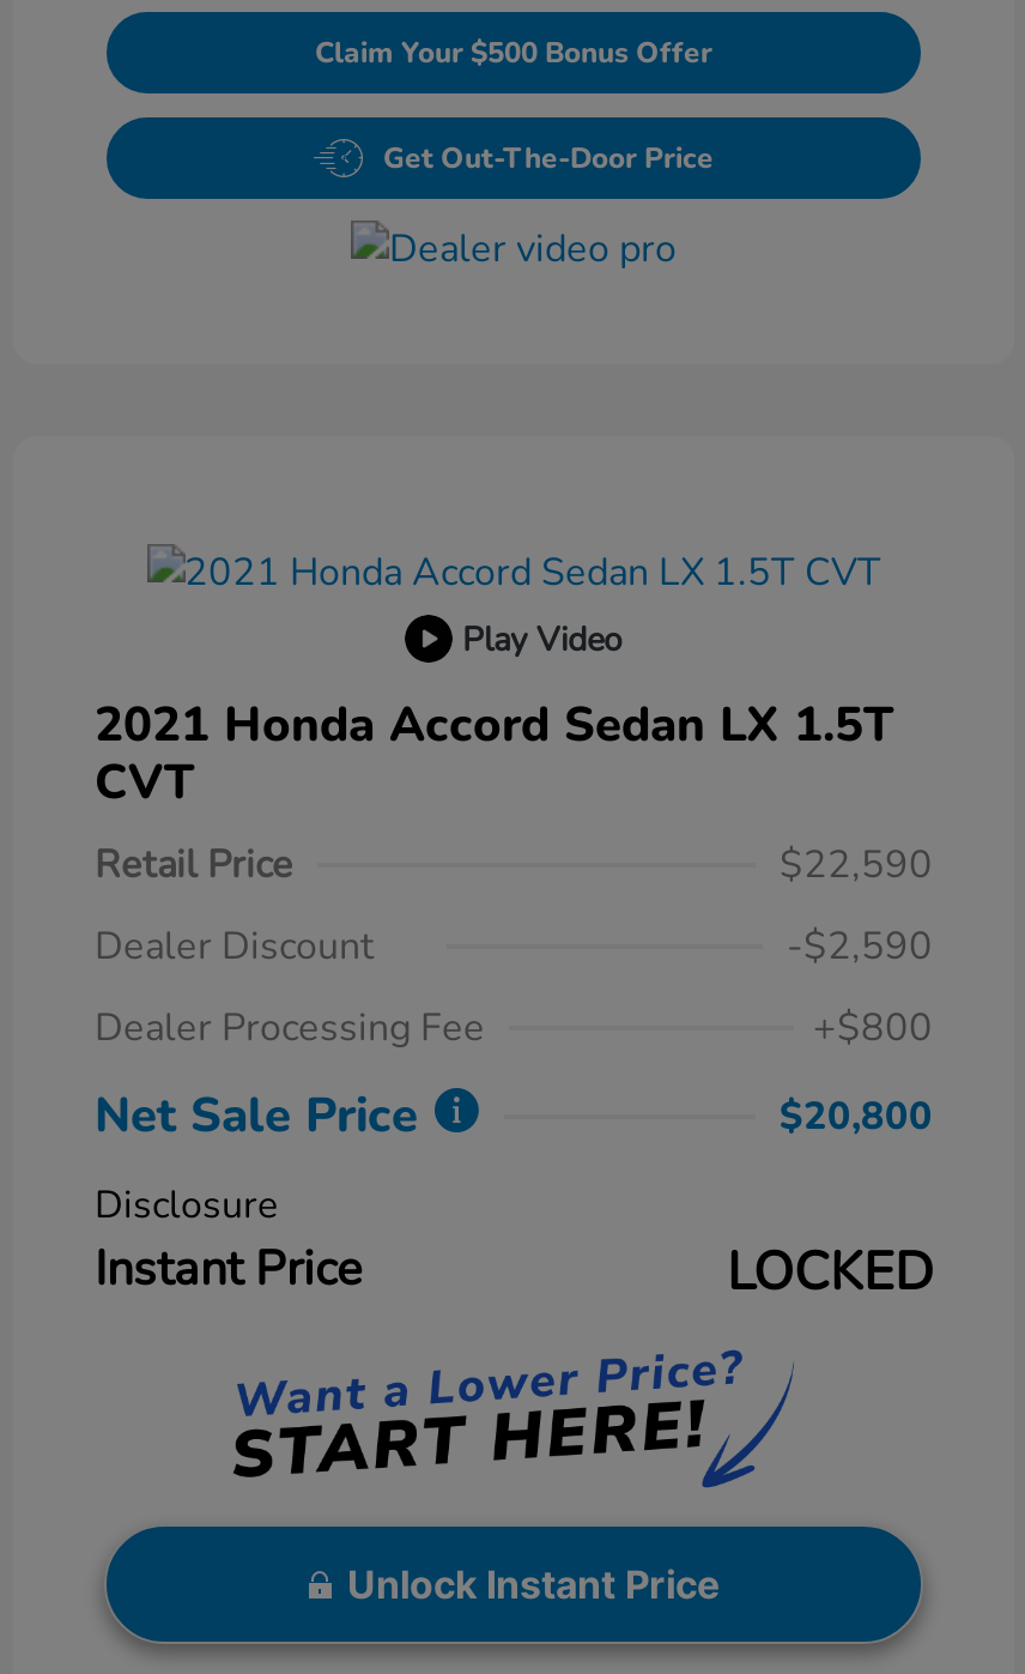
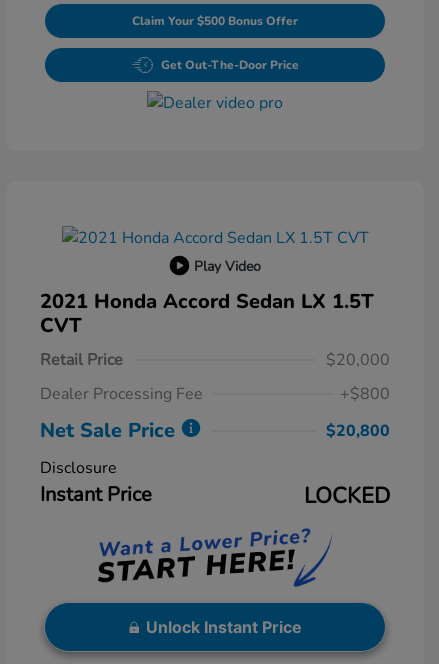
- $22,590
- Dealer Discount
- -$2,590
+ $20,000
